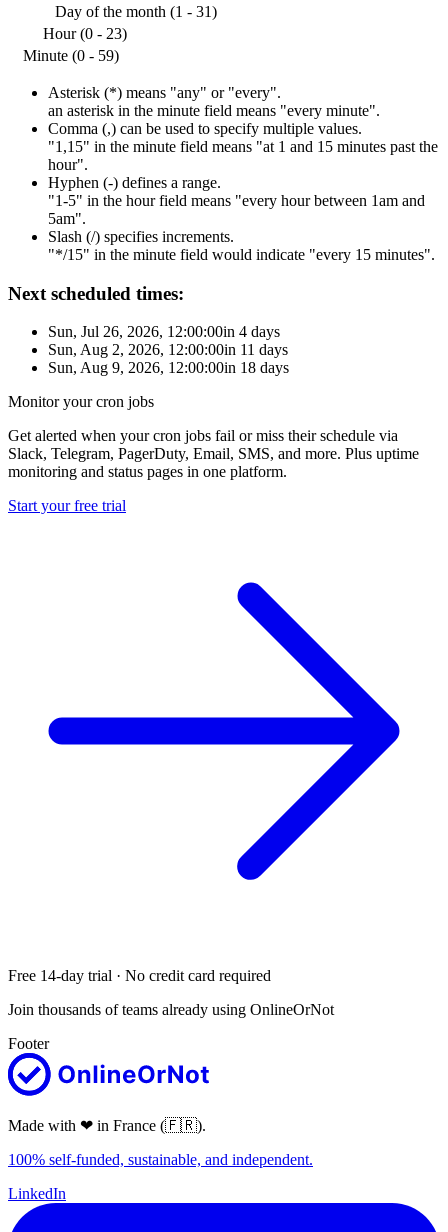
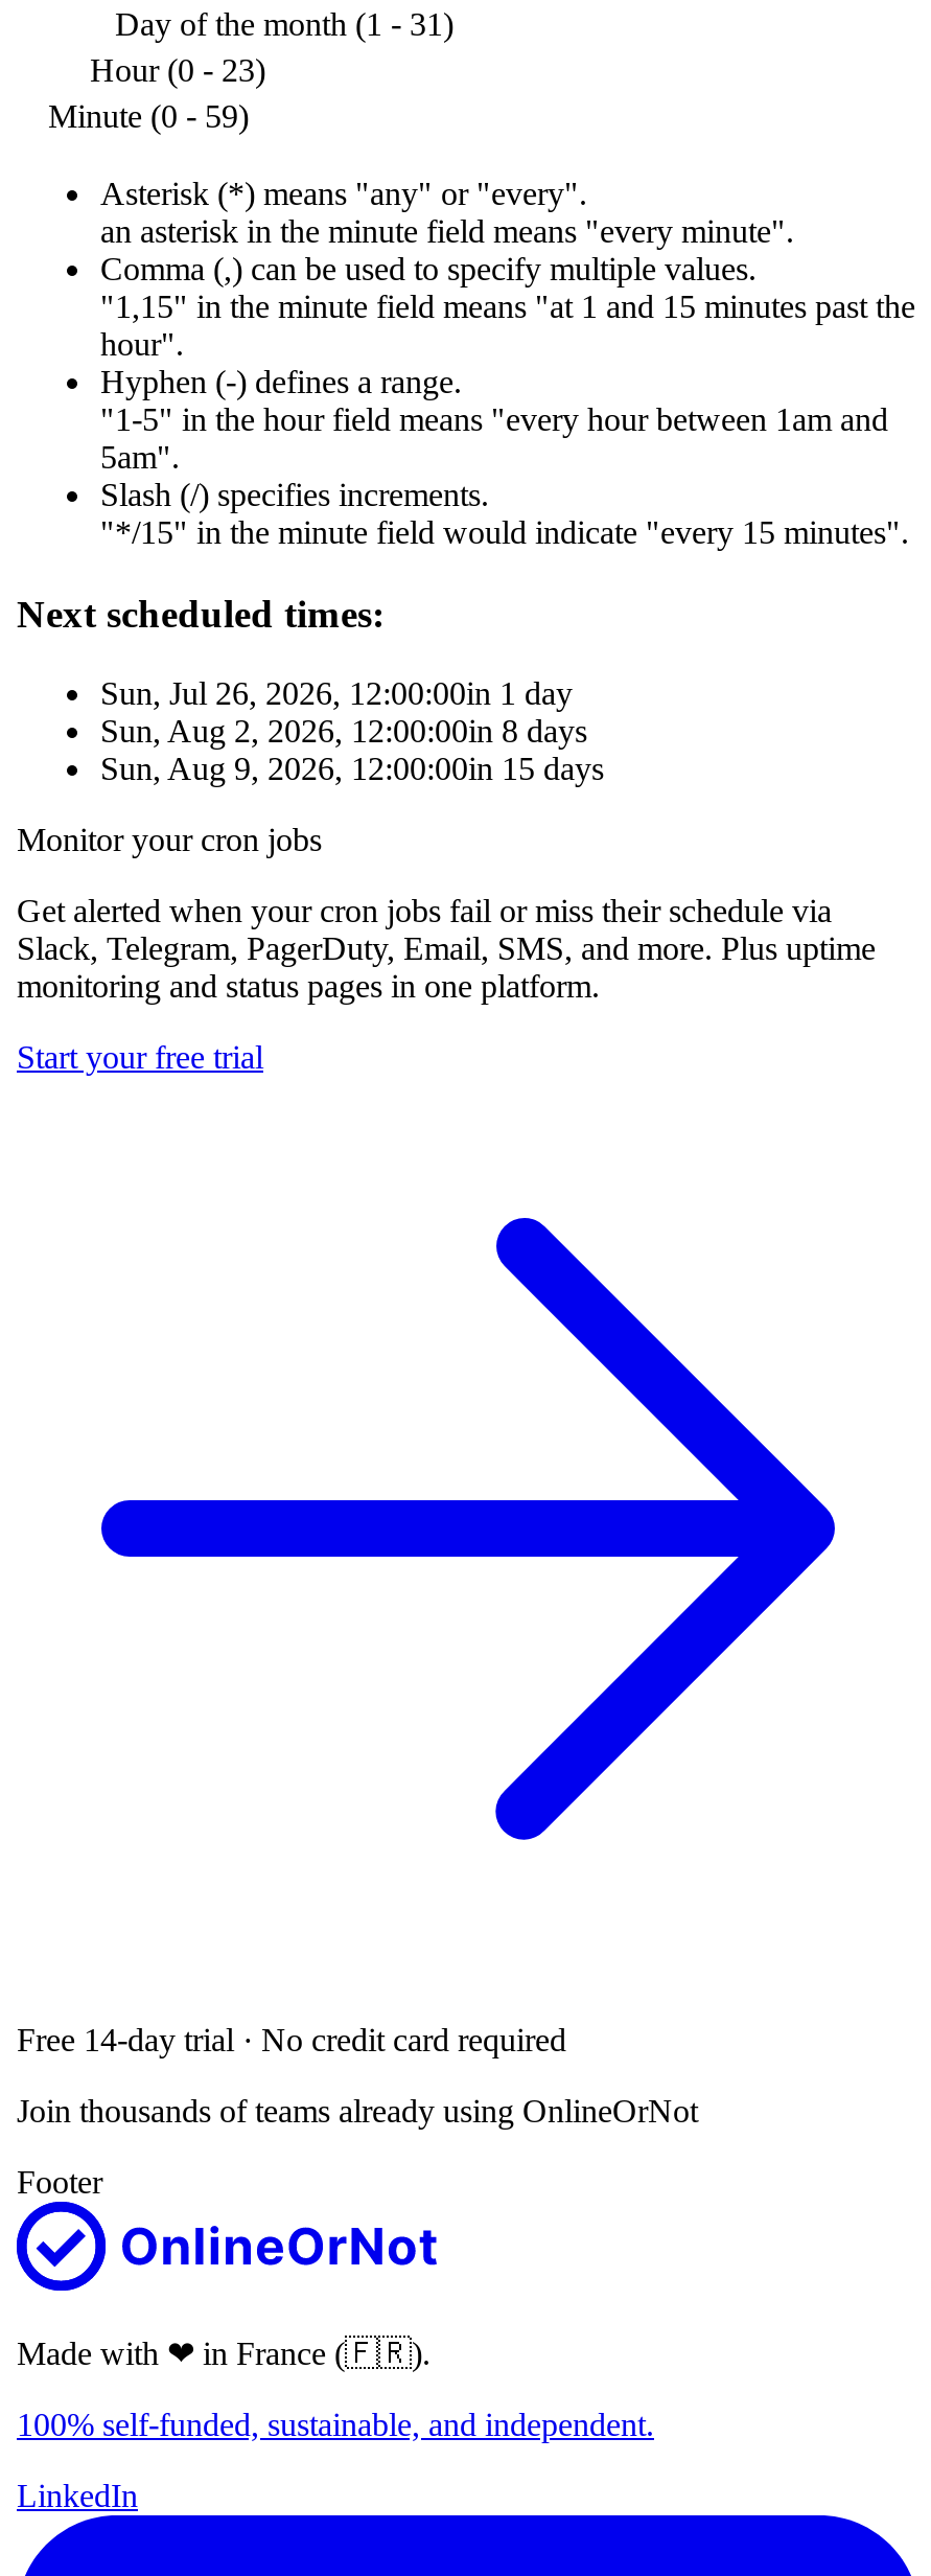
- Sun, Jul 26, 2026, 12:00:00in 4 days
+ Sun, Jul 26, 2026, 12:00:00in 1 day

- Sun, Aug 2, 2026, 12:00:00in 11 days
+ Sun, Aug 2, 2026, 12:00:00in 8 days

- Sun, Aug 9, 2026, 12:00:00in 18 days
+ Sun, Aug 9, 2026, 12:00:00in 15 days
